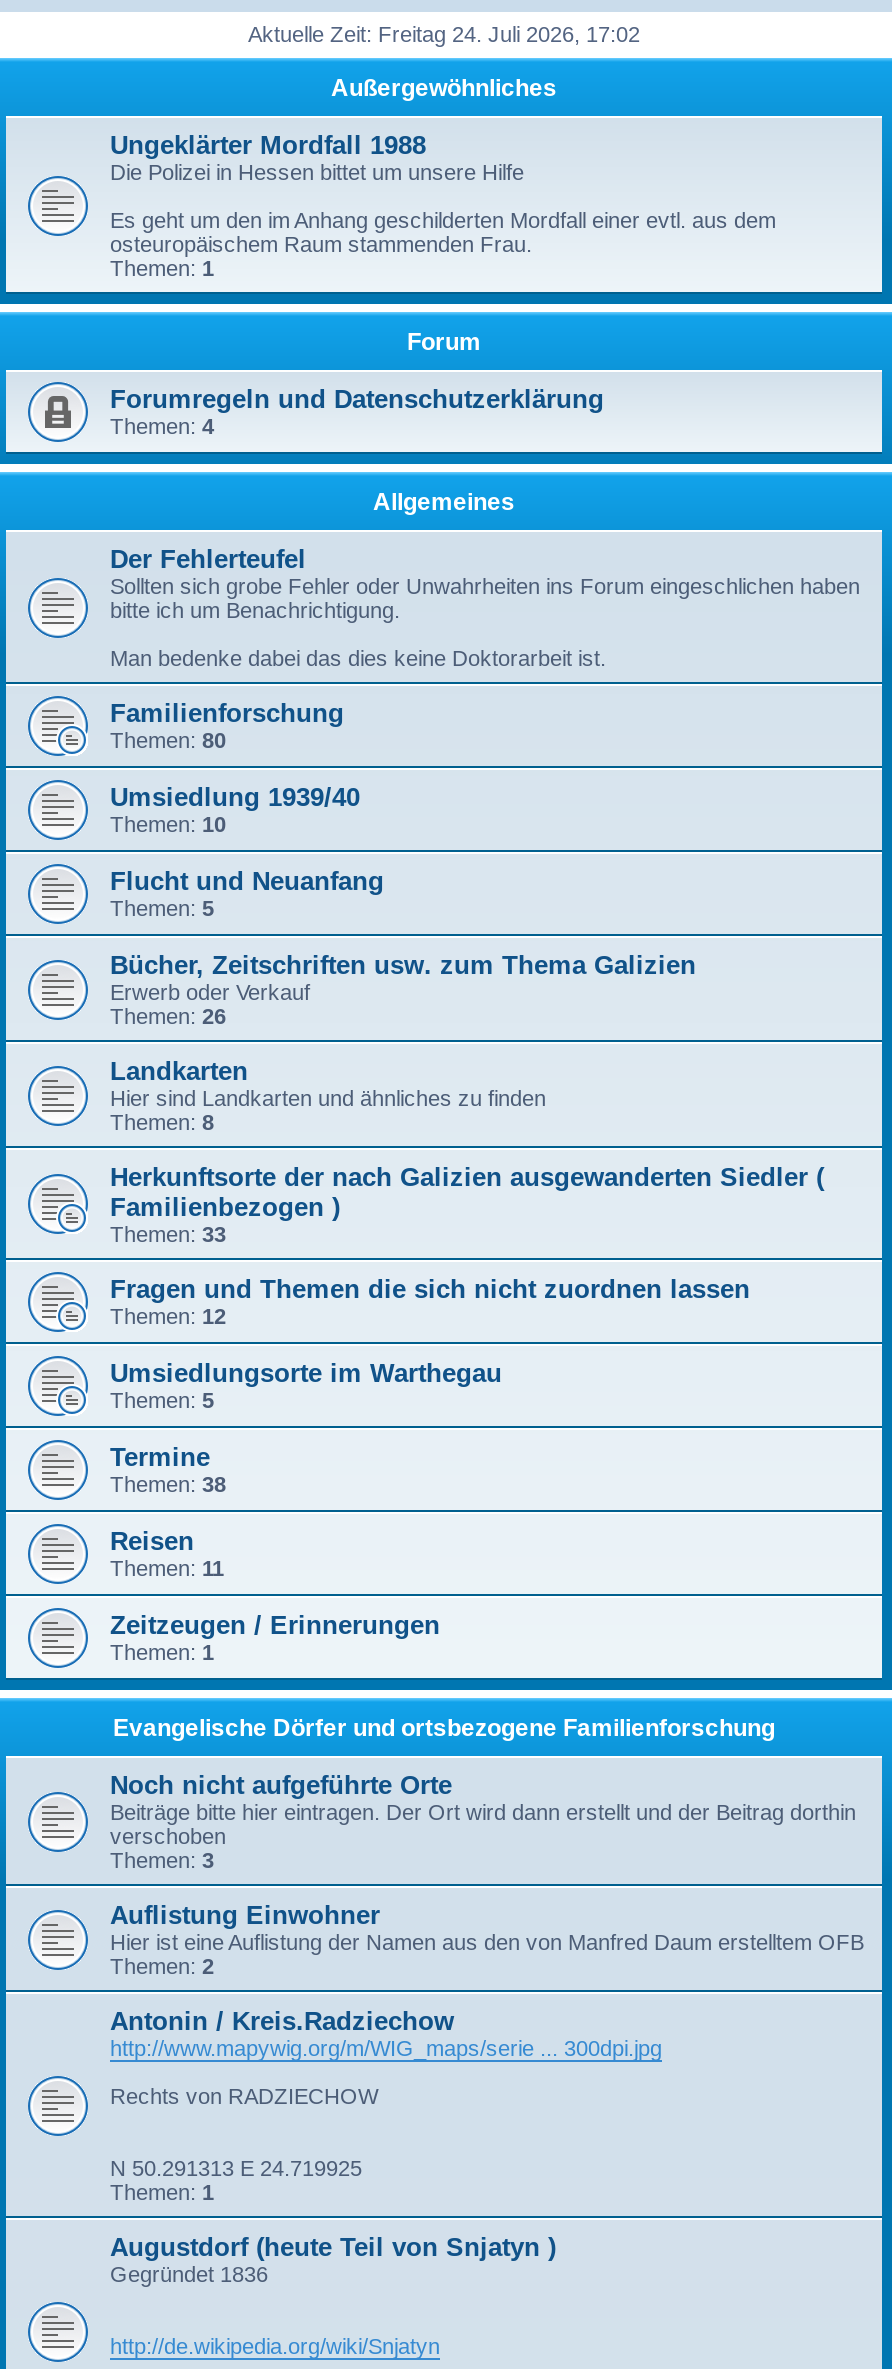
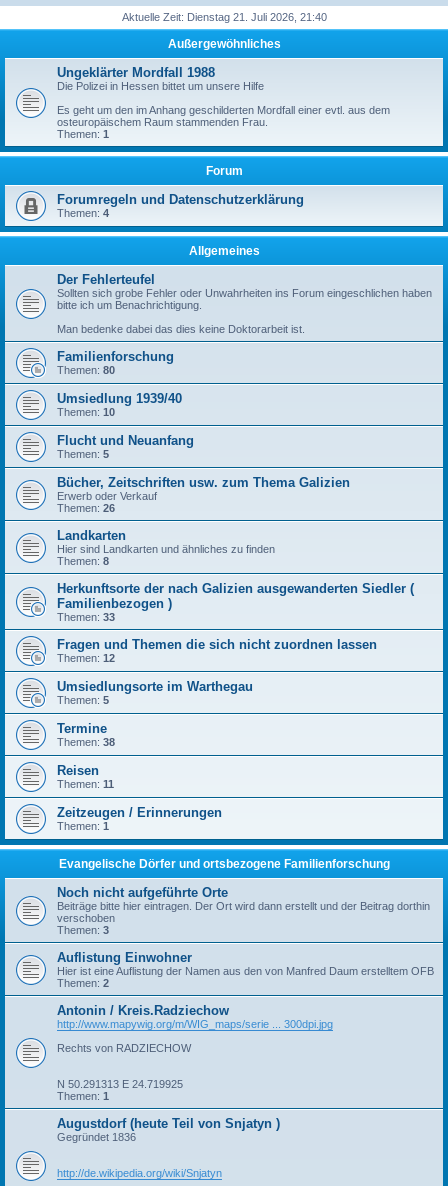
- Aktuelle Zeit: Freitag 24. Juli 2026, 17:02
+ Aktuelle Zeit: Dienstag 21. Juli 2026, 21:40
